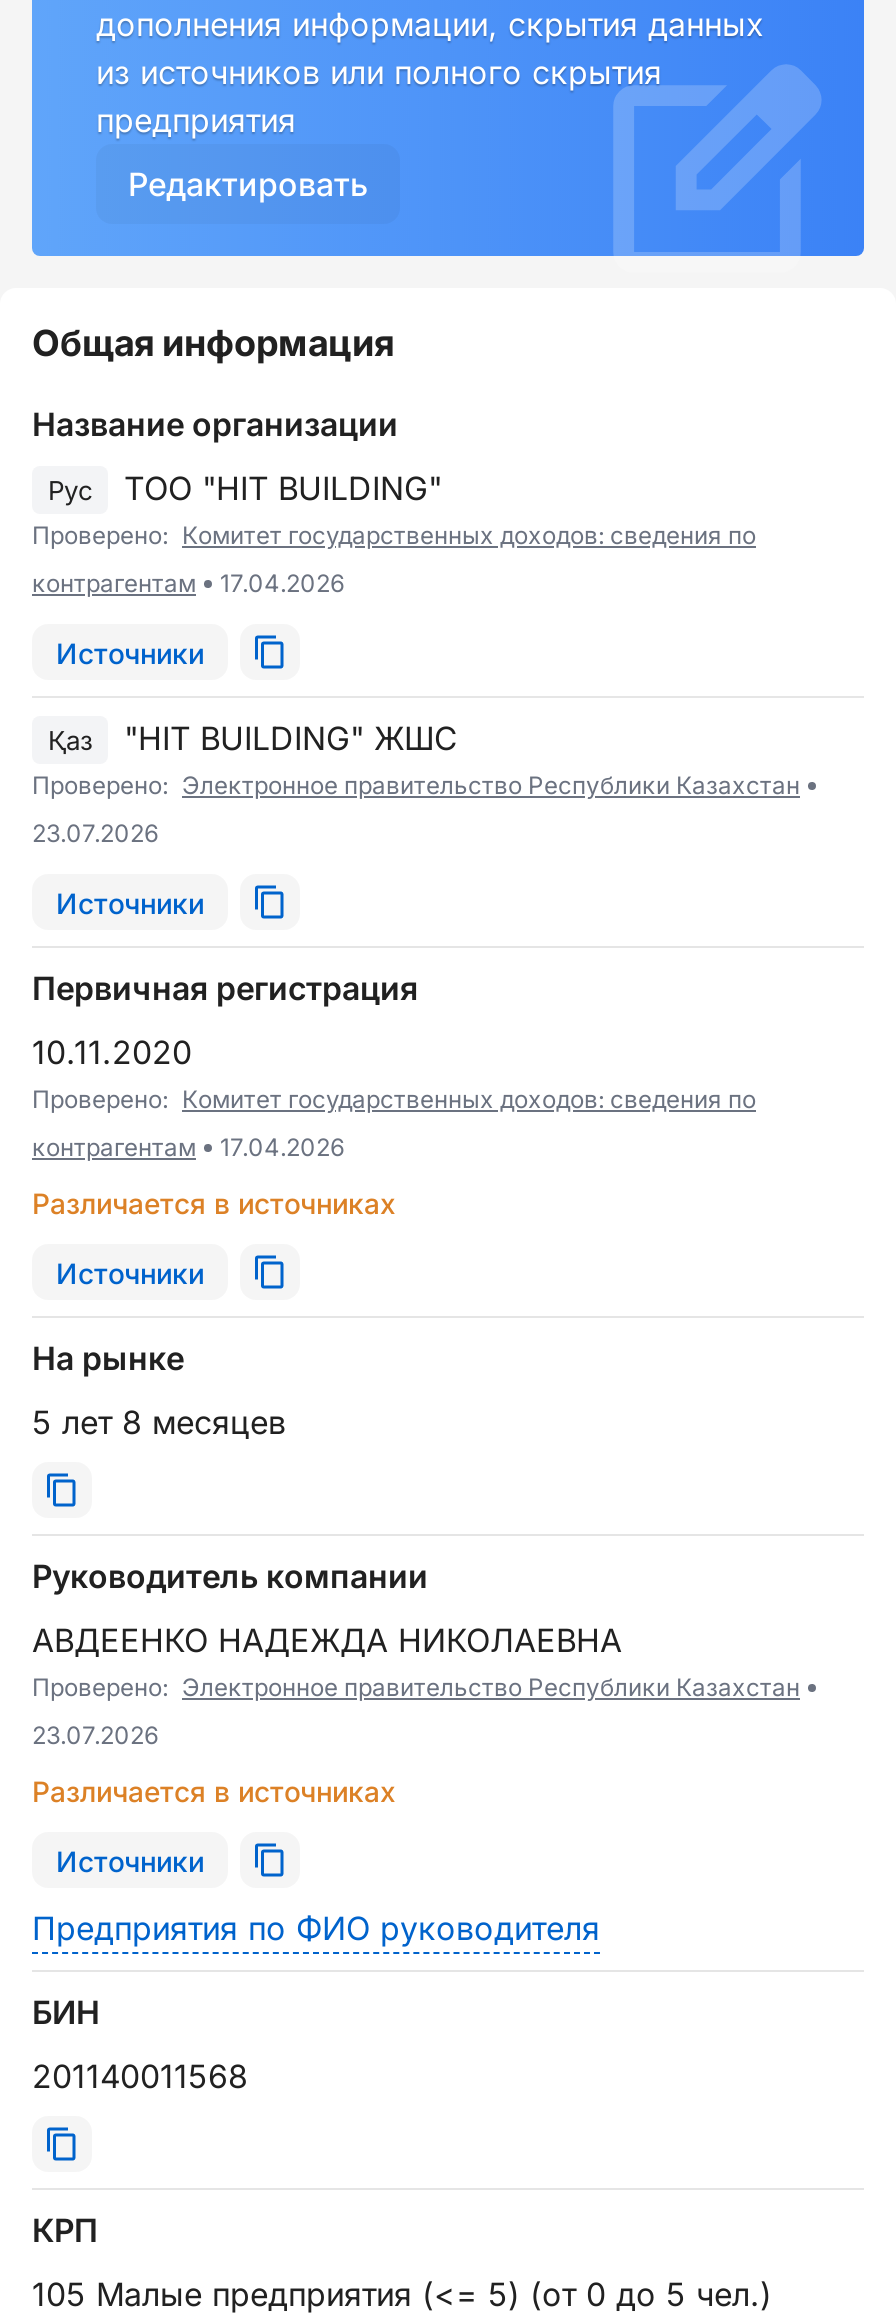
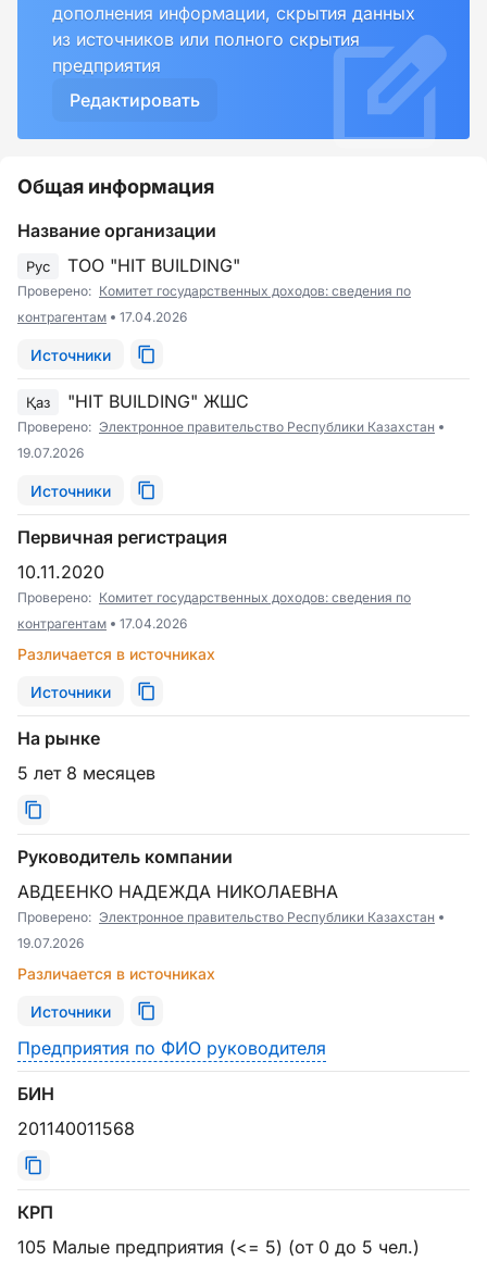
- 23.07.2026
+ 19.07.2026

- 23.07.2026
+ 19.07.2026
